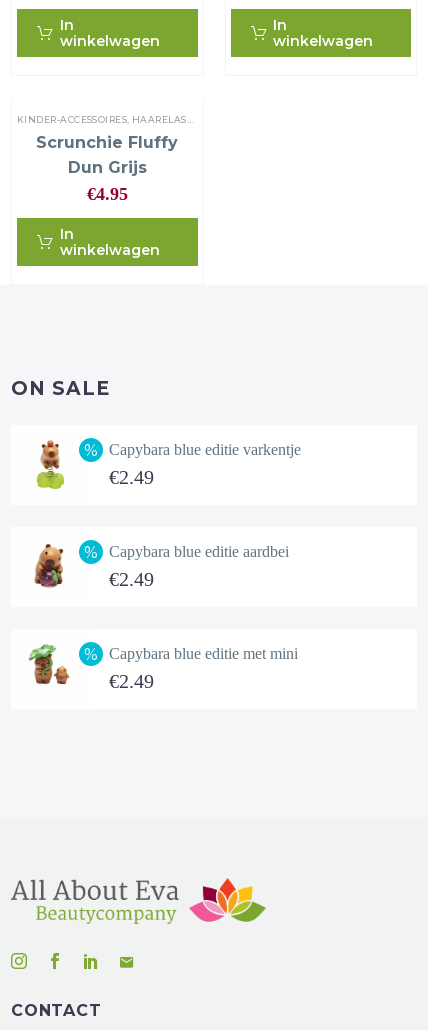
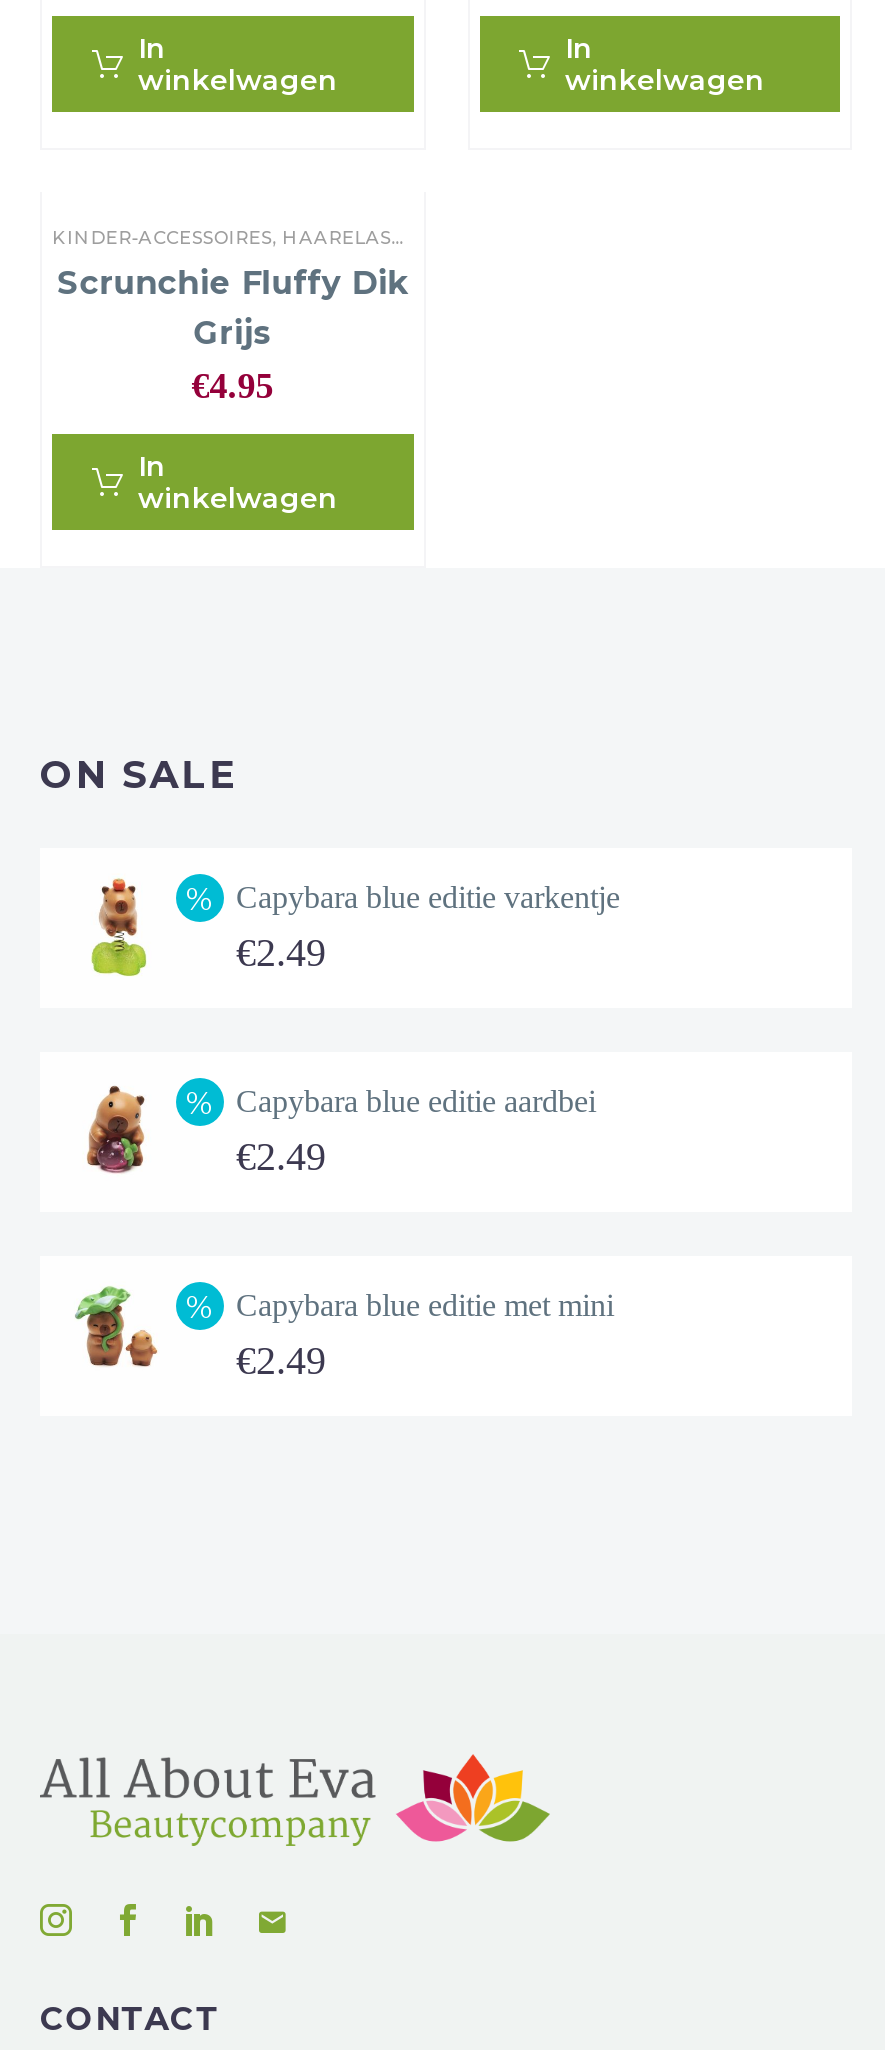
- Scrunchie Fluffy
- Dun Grijs
+ Scrunchie Fluffy Dik
+ Grijs
